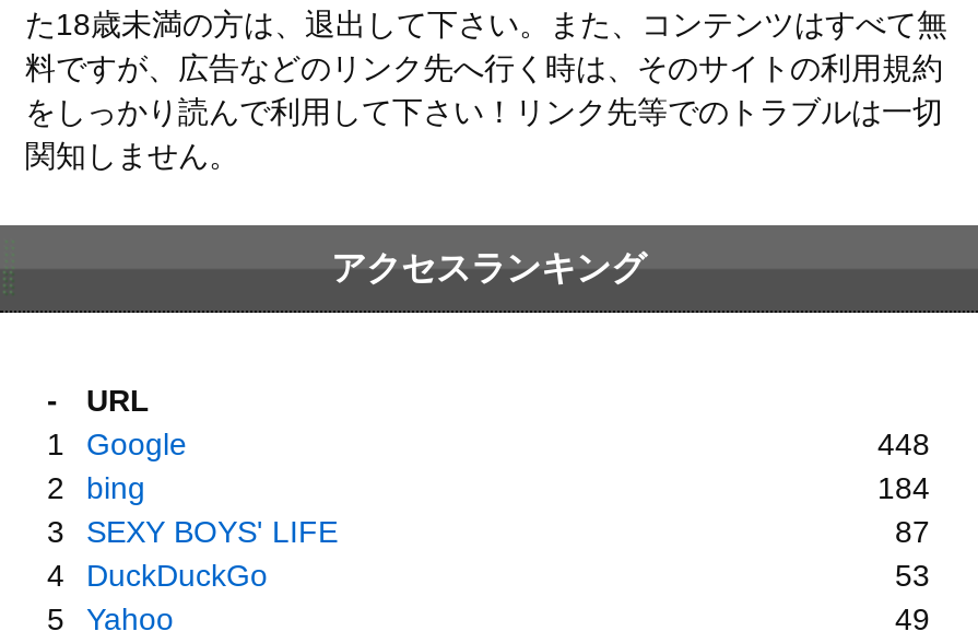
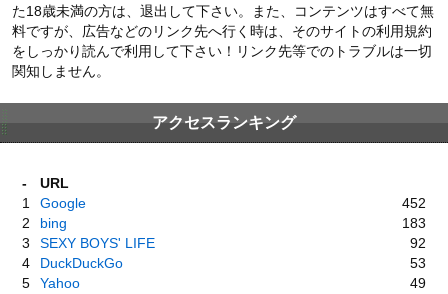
- 448
+ 452

- 184
+ 183

- 87
+ 92
